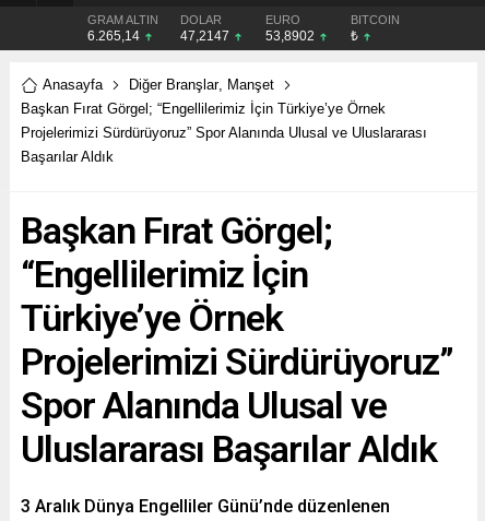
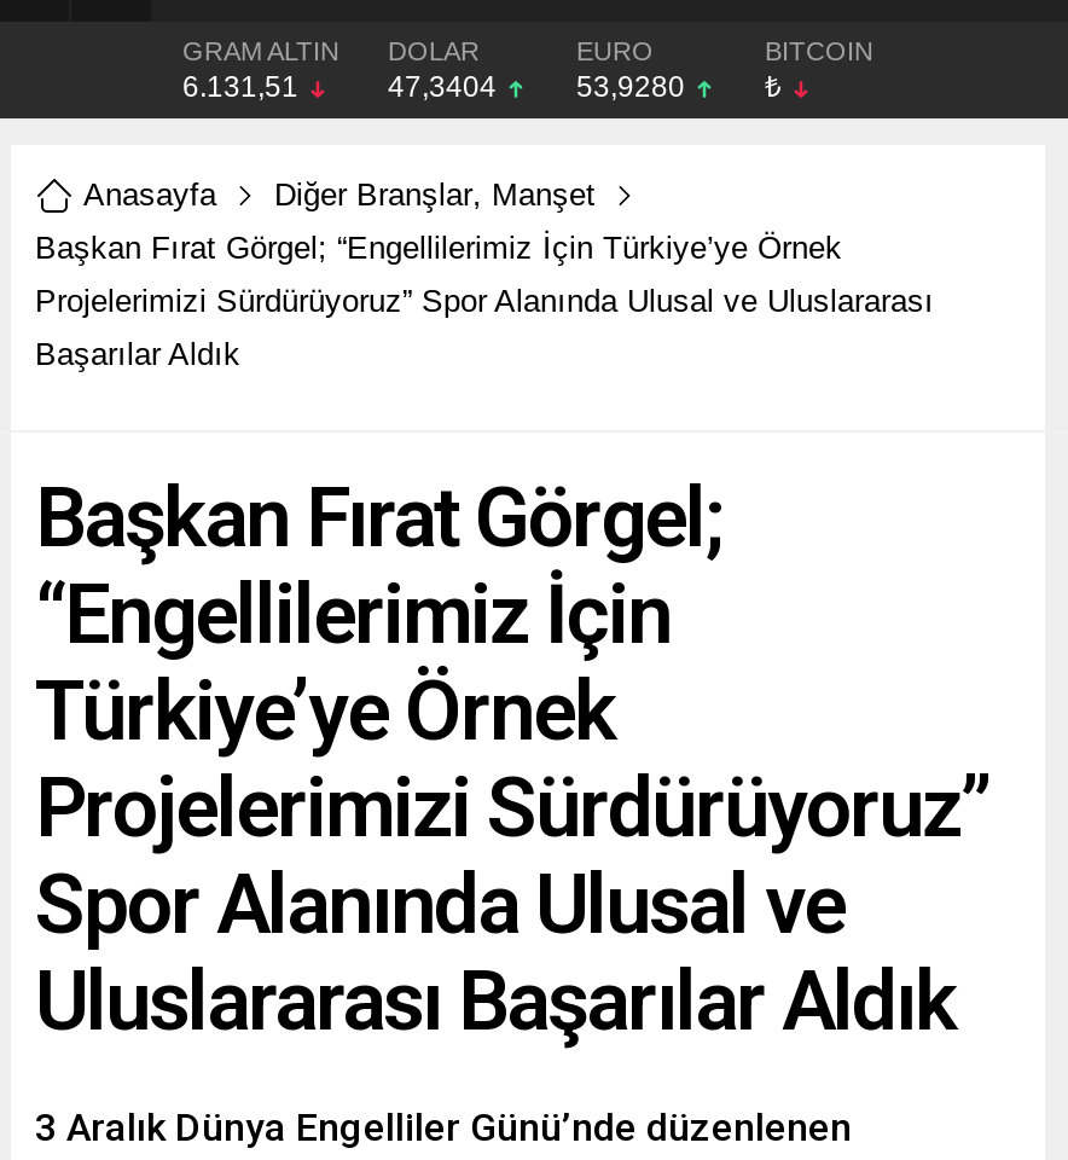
- 6.265,14
+ 6.131,51

- 47,2147
+ 47,3404

- 53,8902
+ 53,9280
